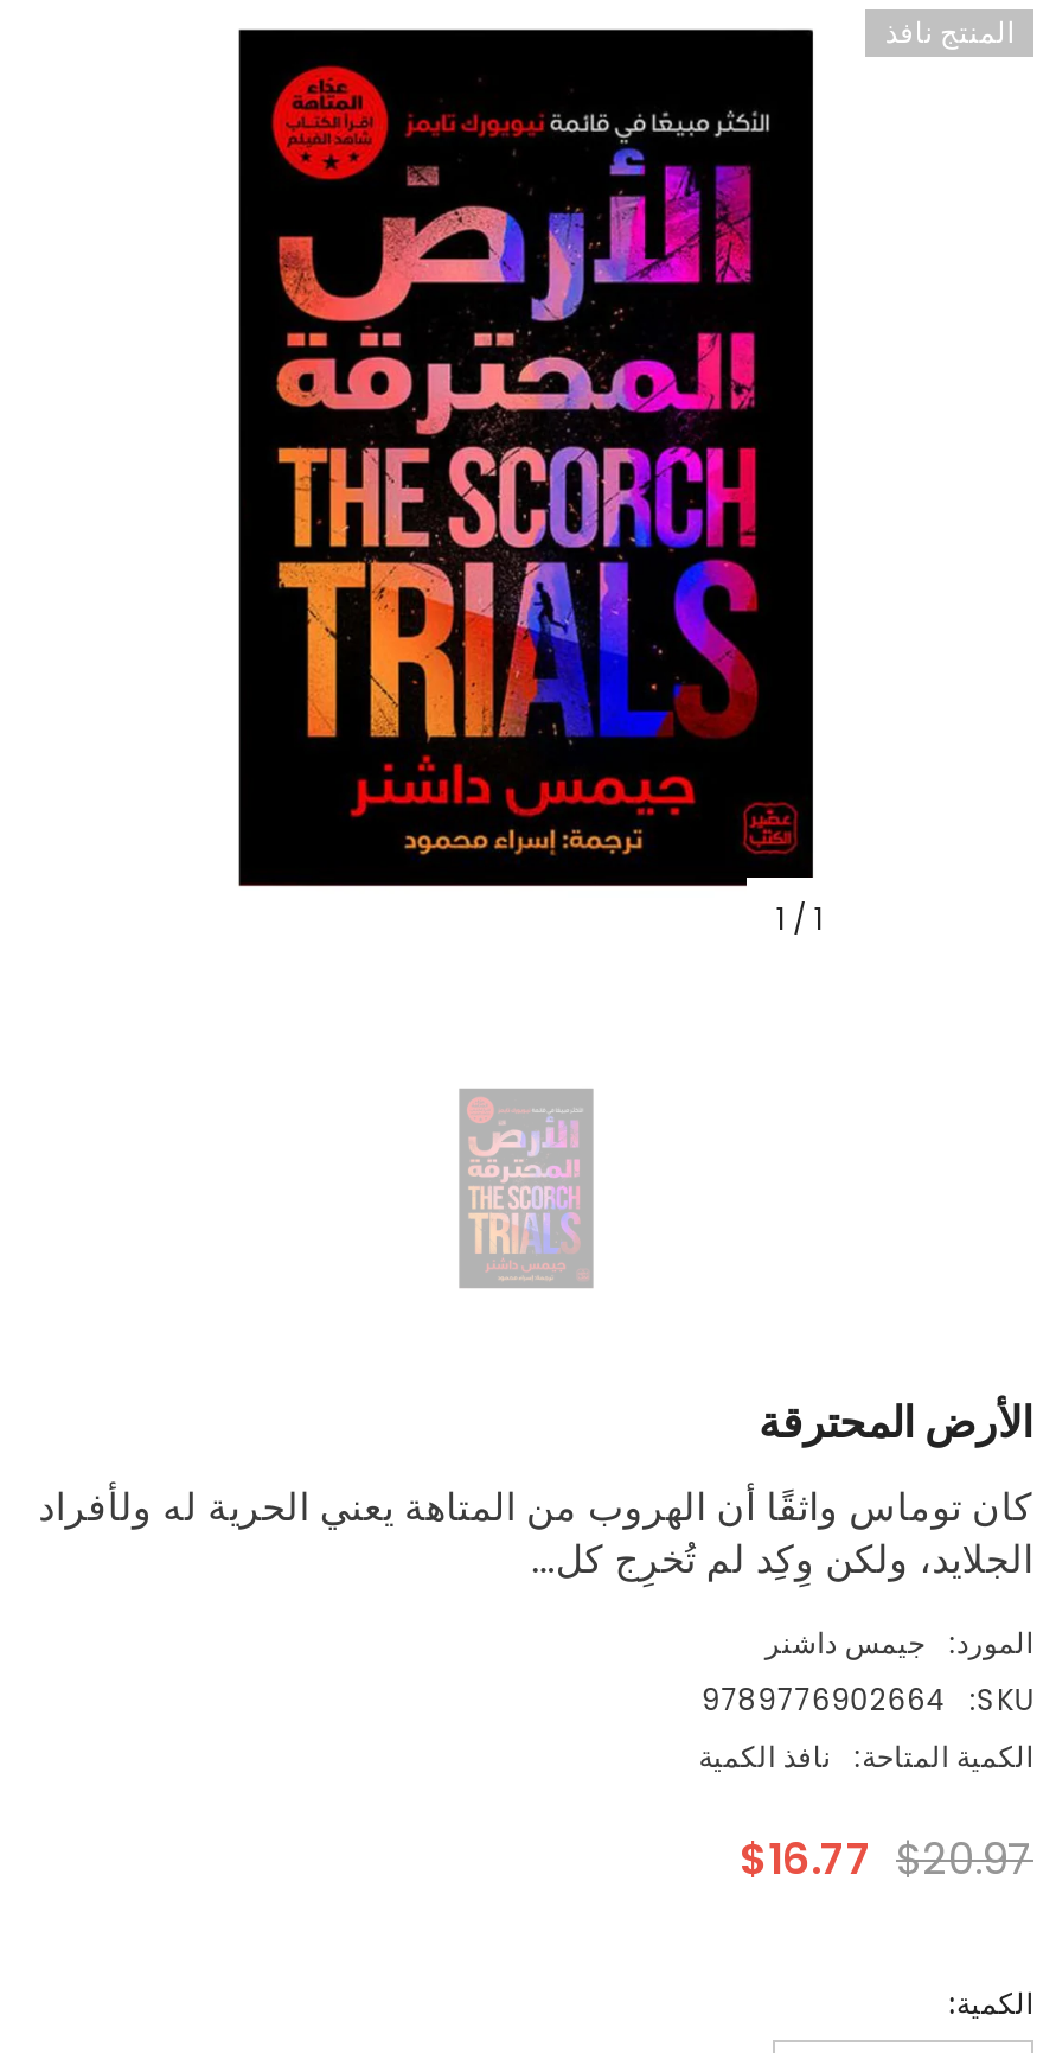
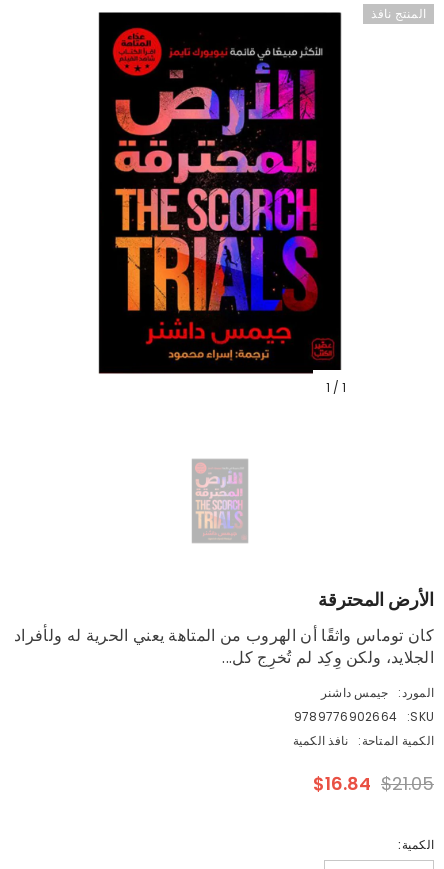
- $16.77
+ $16.84

- $20.97
+ $21.05
